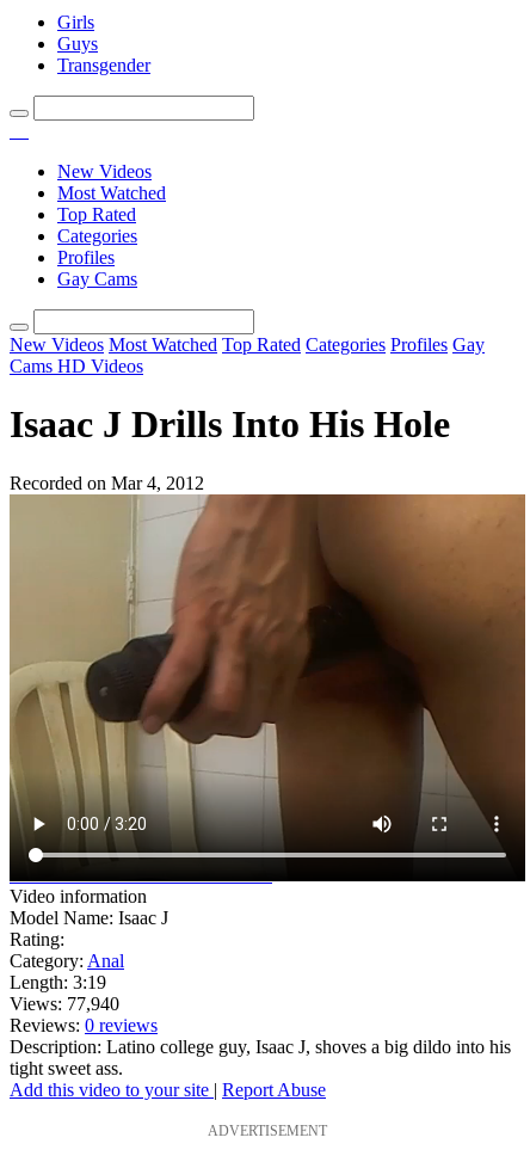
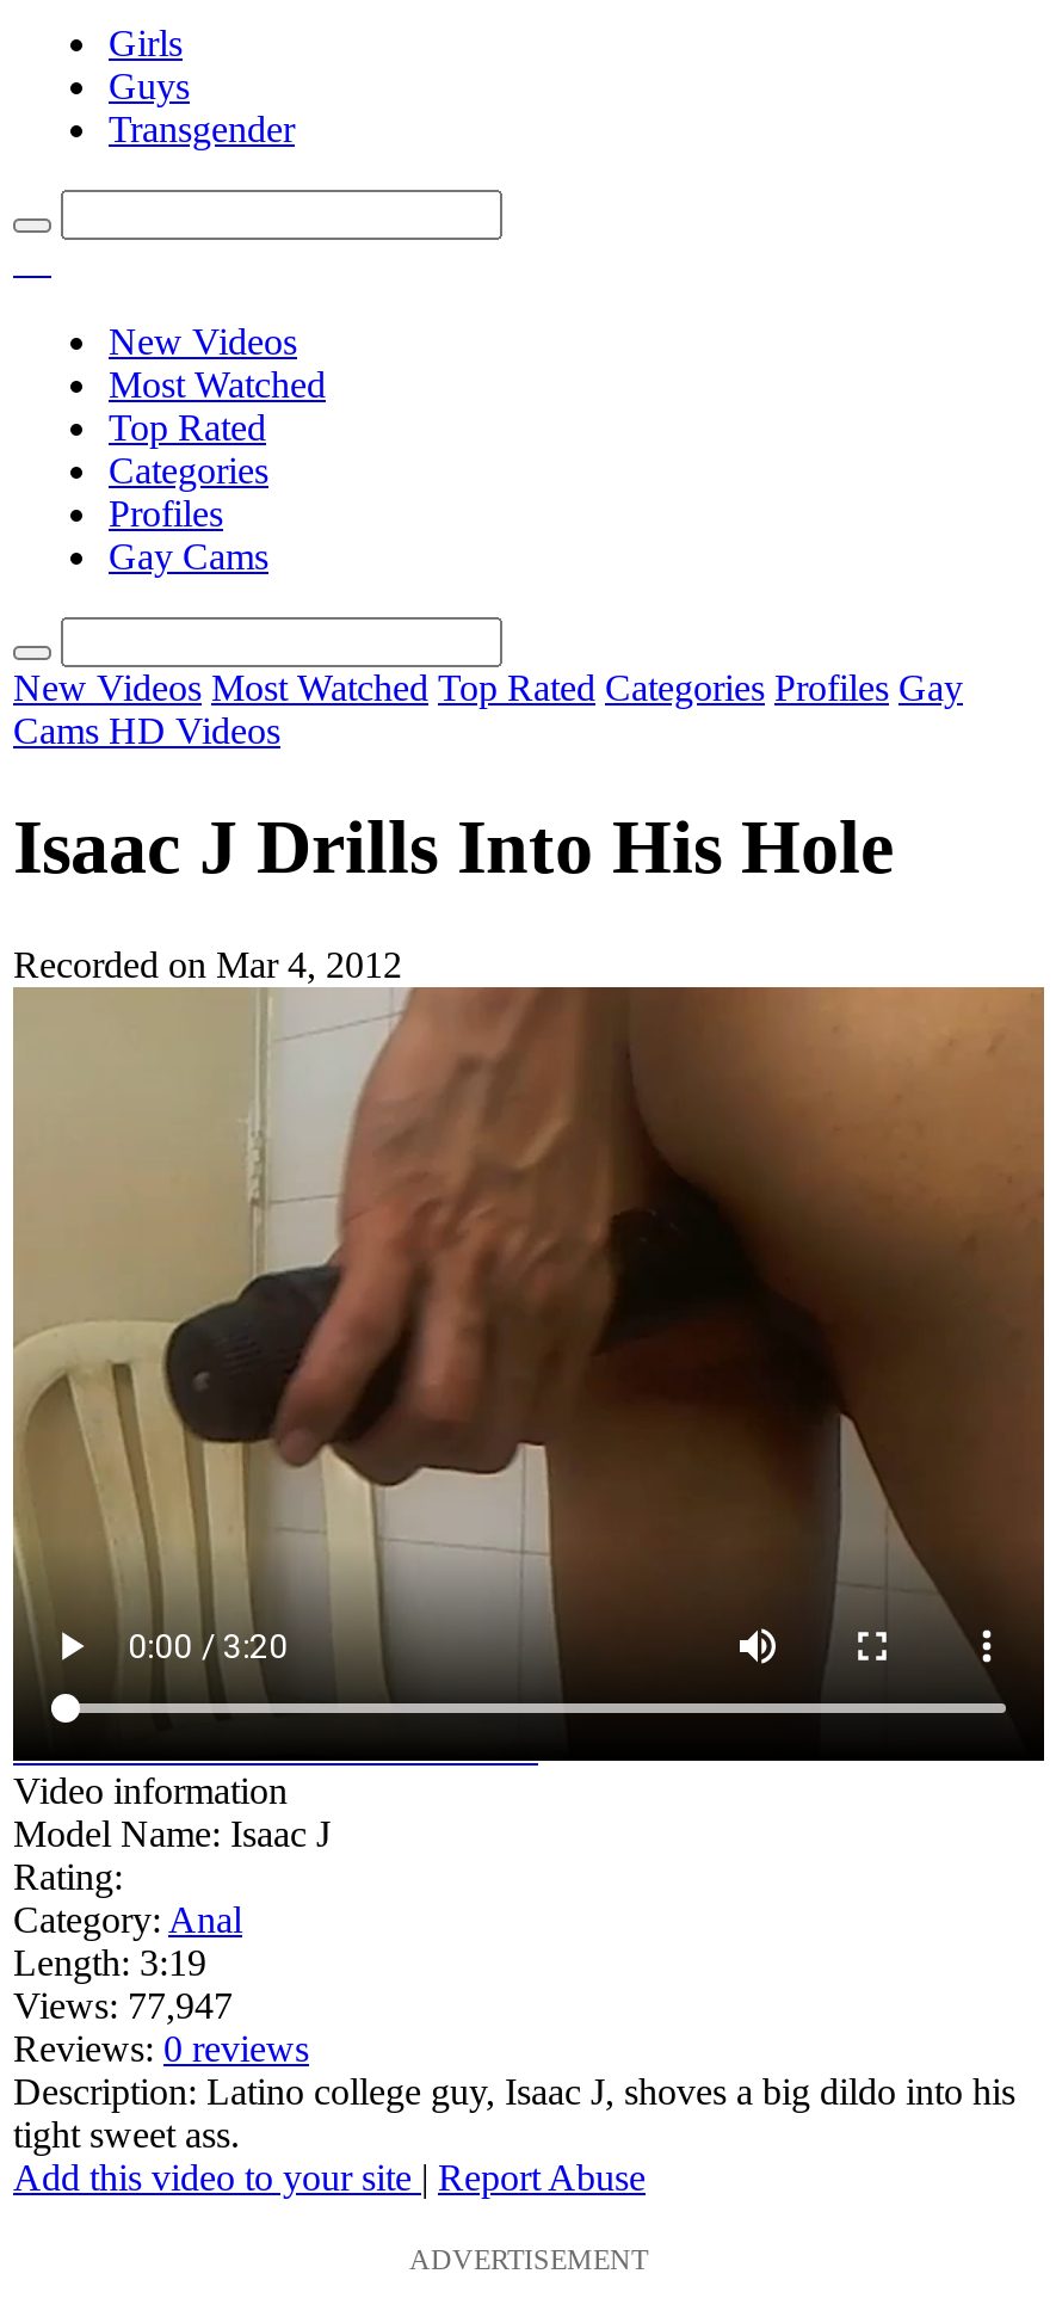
- Views: 77,940
+ Views: 77,947
